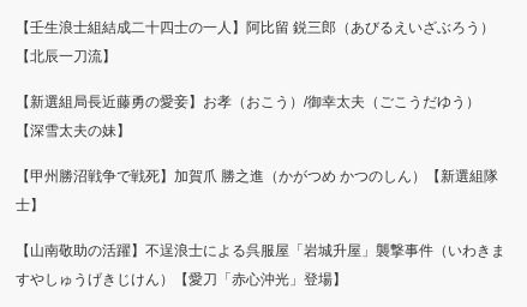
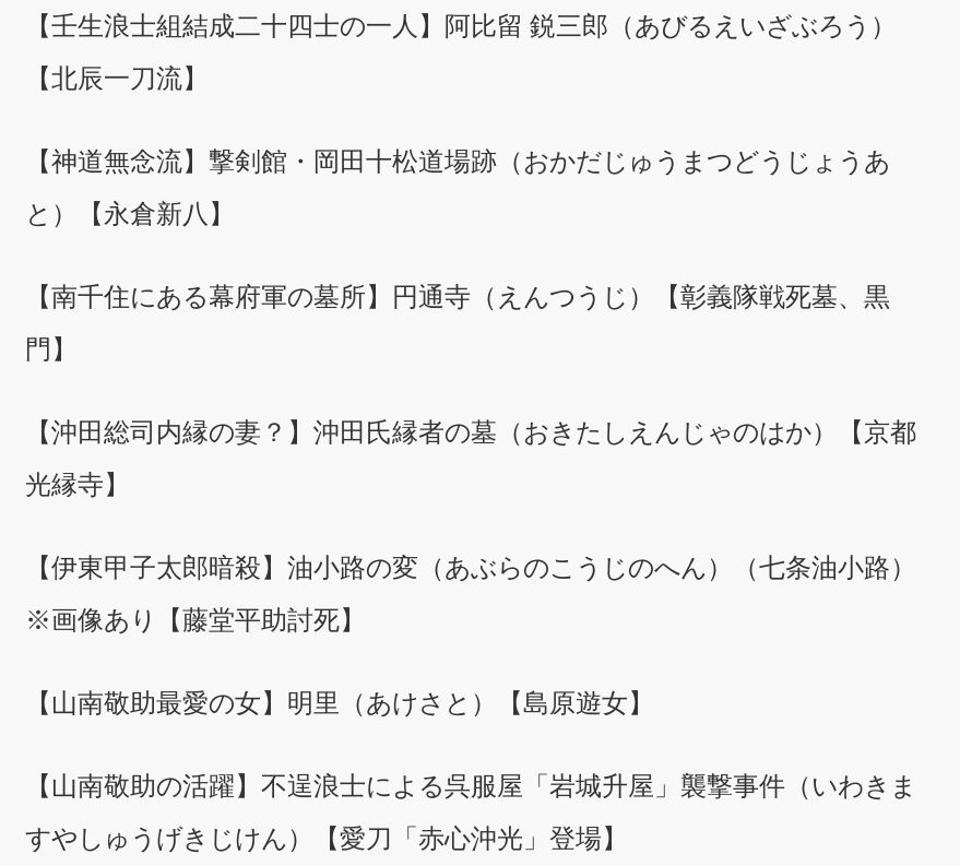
- 【新選組局長近藤勇の愛妾】お孝（おこう）/御幸太夫（ごこうだゆう）
- 【深雪太夫の妹】
- 【甲州勝沼戦争で戦死】加賀爪 勝之進（かがつめ かつのしん）【新選組隊
- 士】
+ 【神道無念流】撃剣館・岡田十松道場跡（おかだじゅうまつどうじょうあ
+ と）【永倉新八】
+ 【南千住にある幕府軍の墓所】円通寺（えんつうじ）【彰義隊戦死墓、黒
+ 門】
+ 【沖田総司内縁の妻？】沖田氏縁者の墓（おきたしえんじゃのはか）【京都
+ 光縁寺】
+ 【伊東甲子太郎暗殺】油小路の変（あぶらのこうじのへん）（七条油小路）
+ ※画像あり【藤堂平助討死】
+ 【山南敬助最愛の女】明里（あけさと）【島原遊女】
